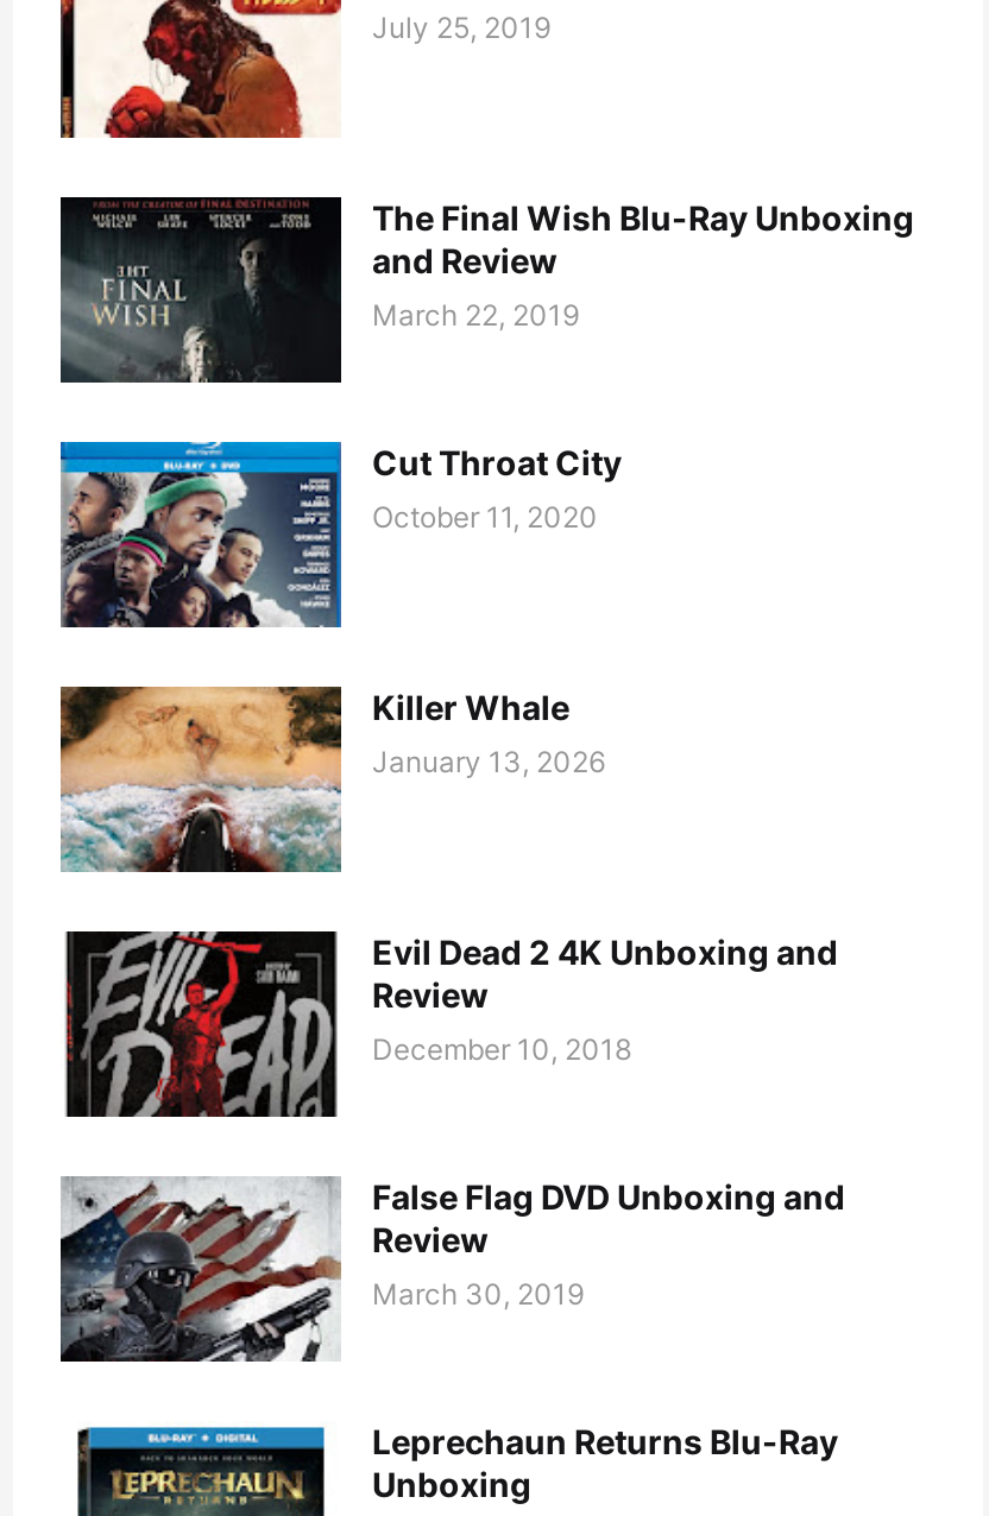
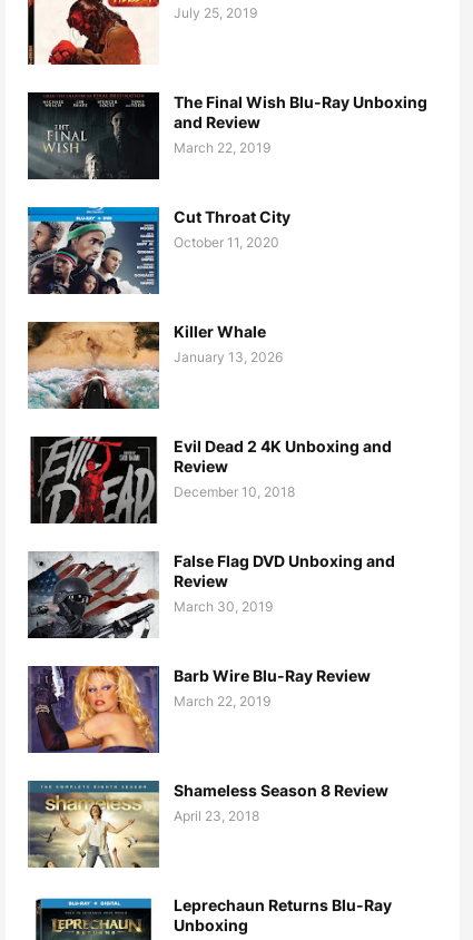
+ [image]
+ Barb Wire Blu-Ray Review
+ March 22, 2019

+ [image]
+ Shameless Season 8 Review
+ April 23, 2018
